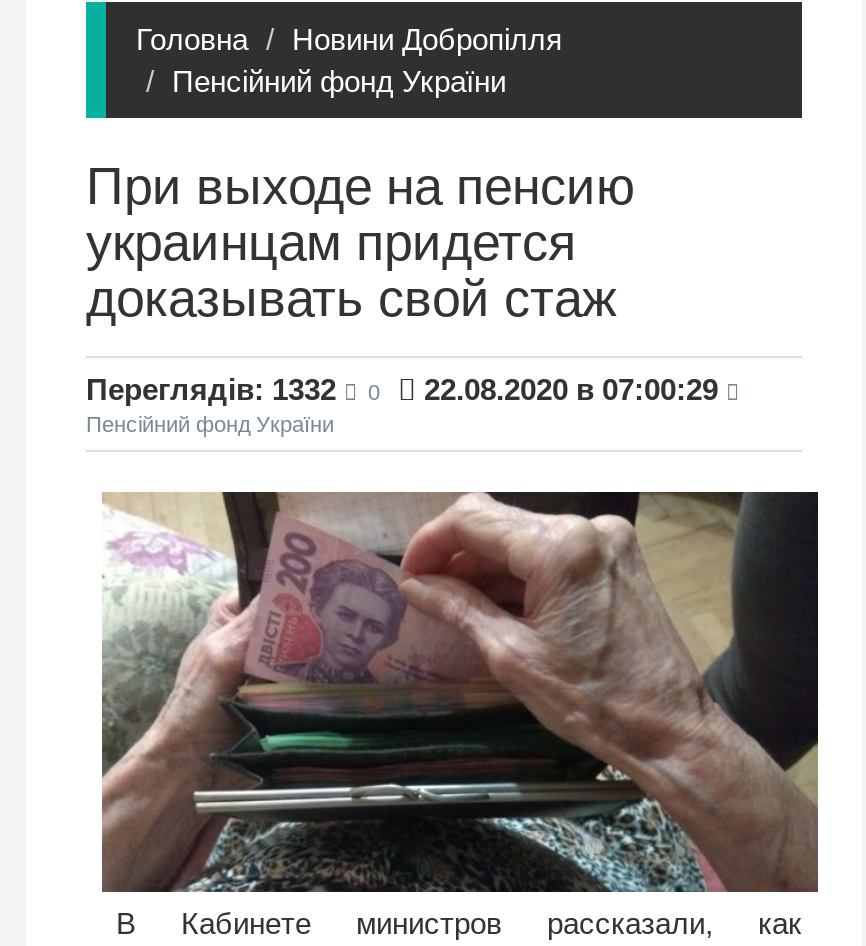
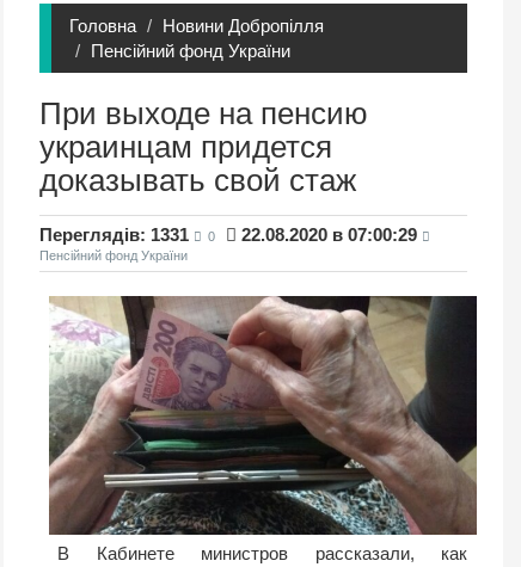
- Переглядів: 1332
+ Переглядів: 1331
